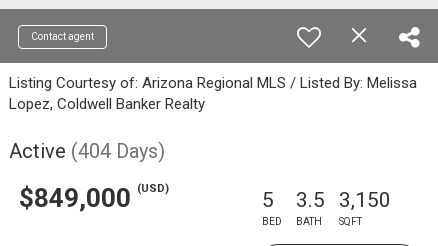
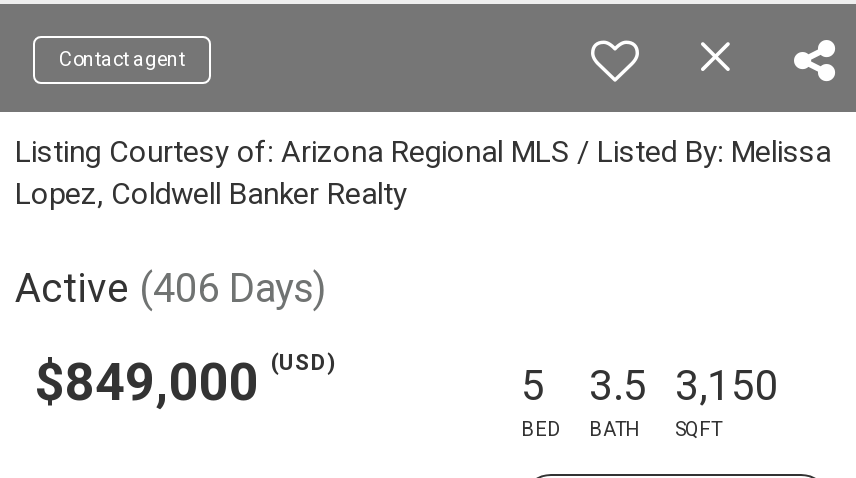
- Active (404 Days)
+ Active (406 Days)
